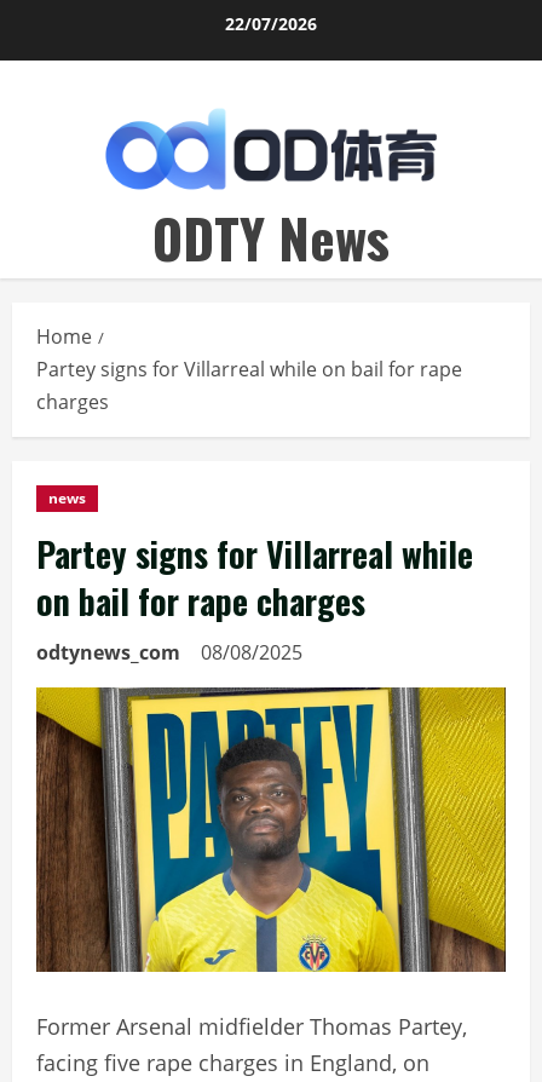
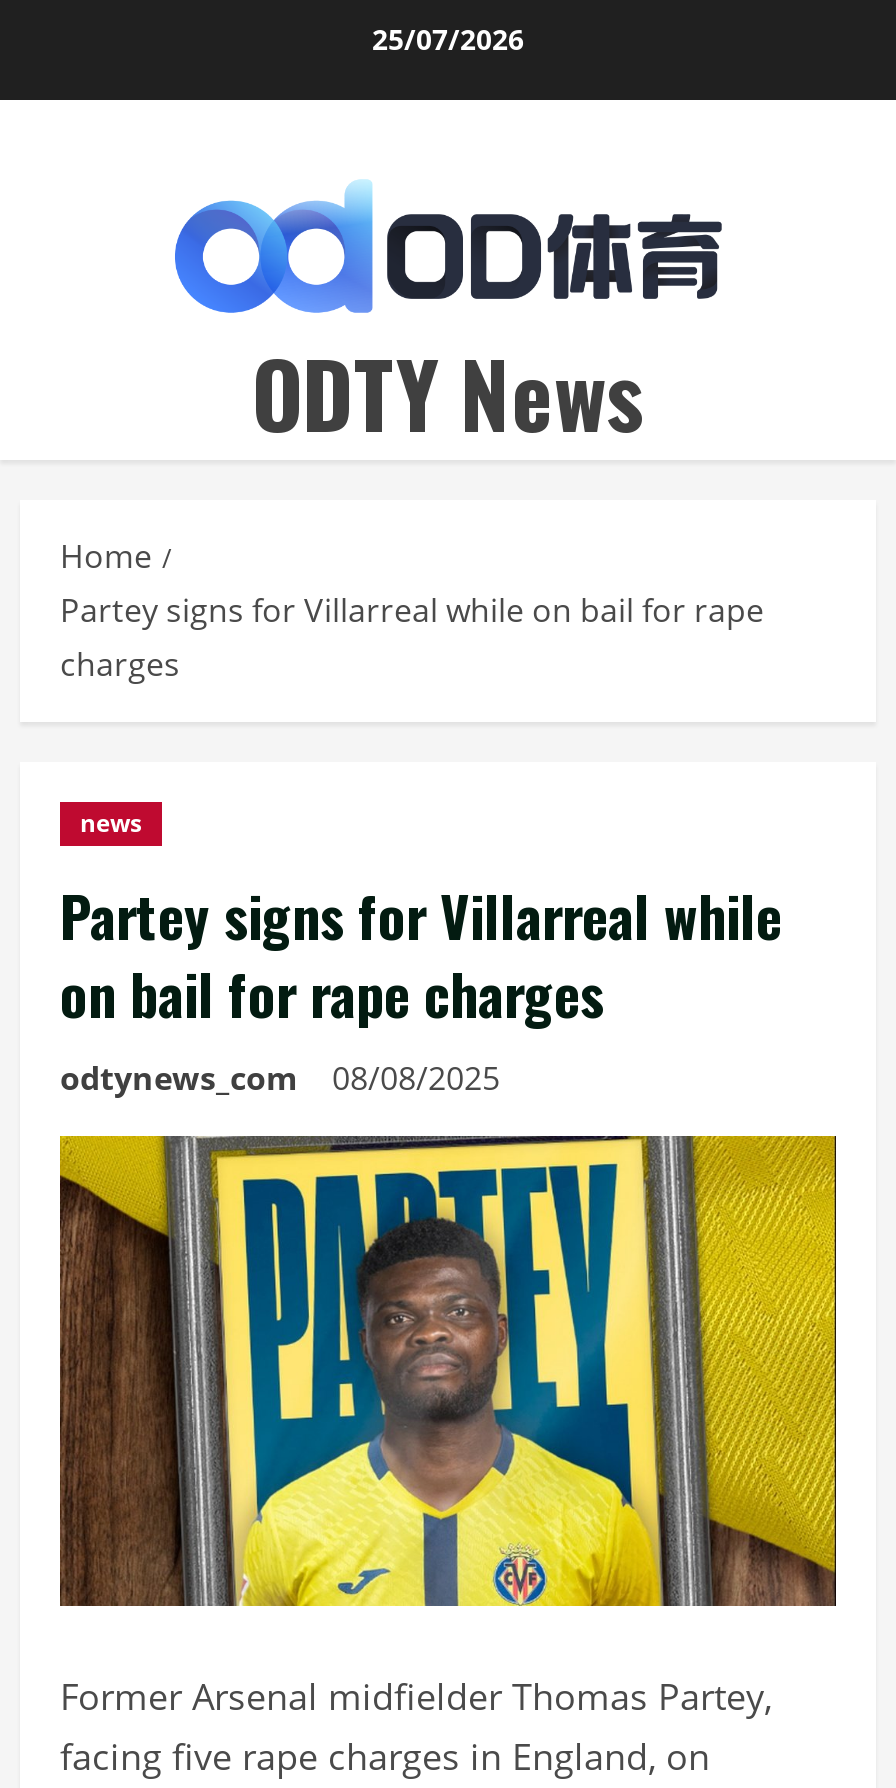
- 22/07/2026
+ 25/07/2026
